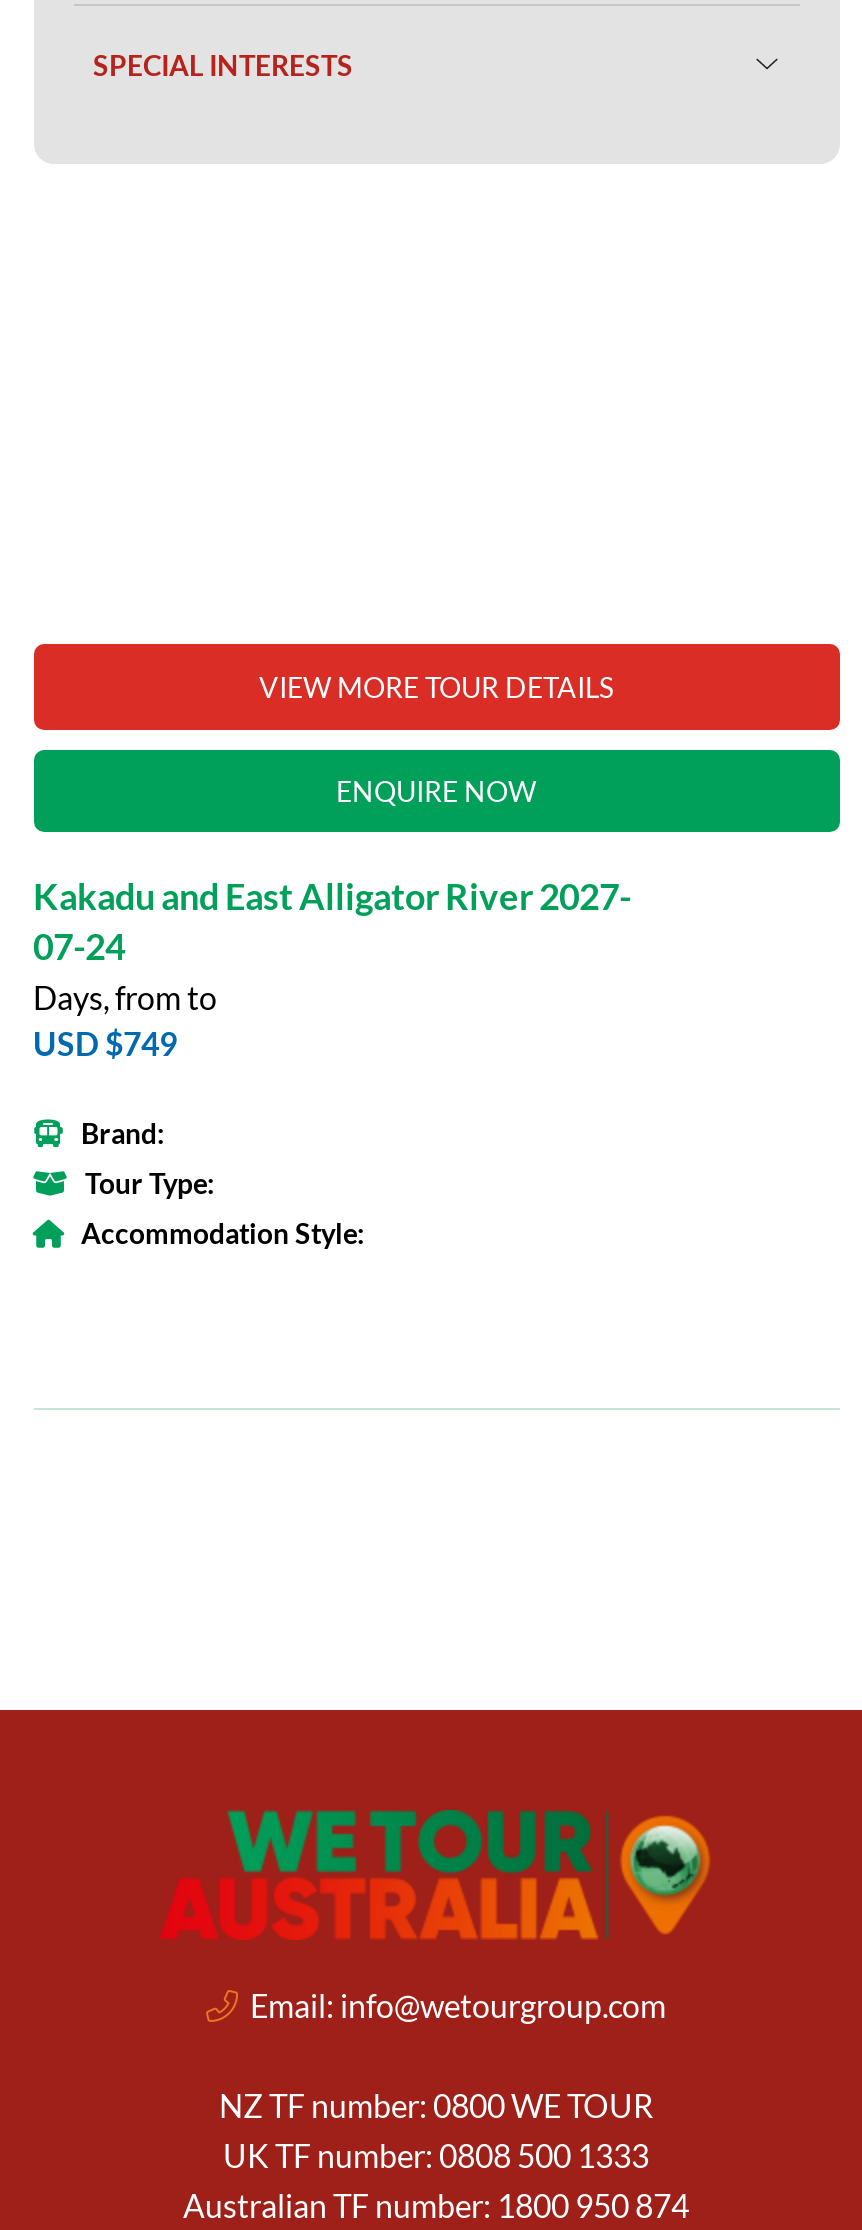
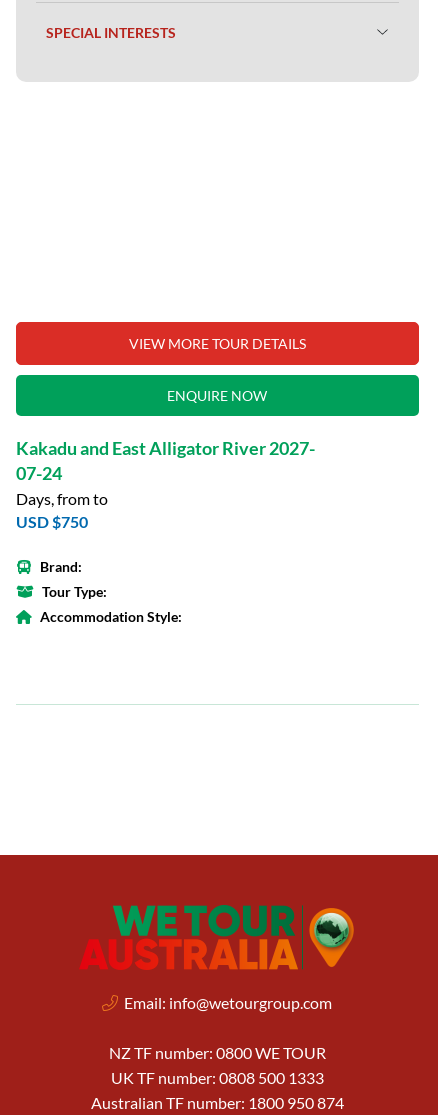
- USD $749
+ USD $750
